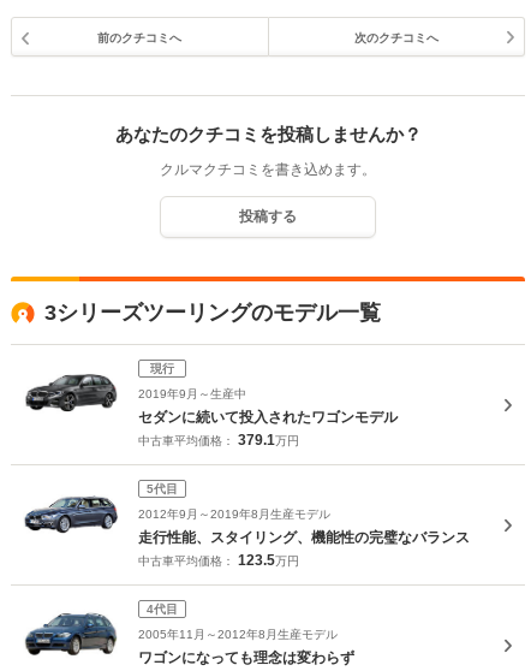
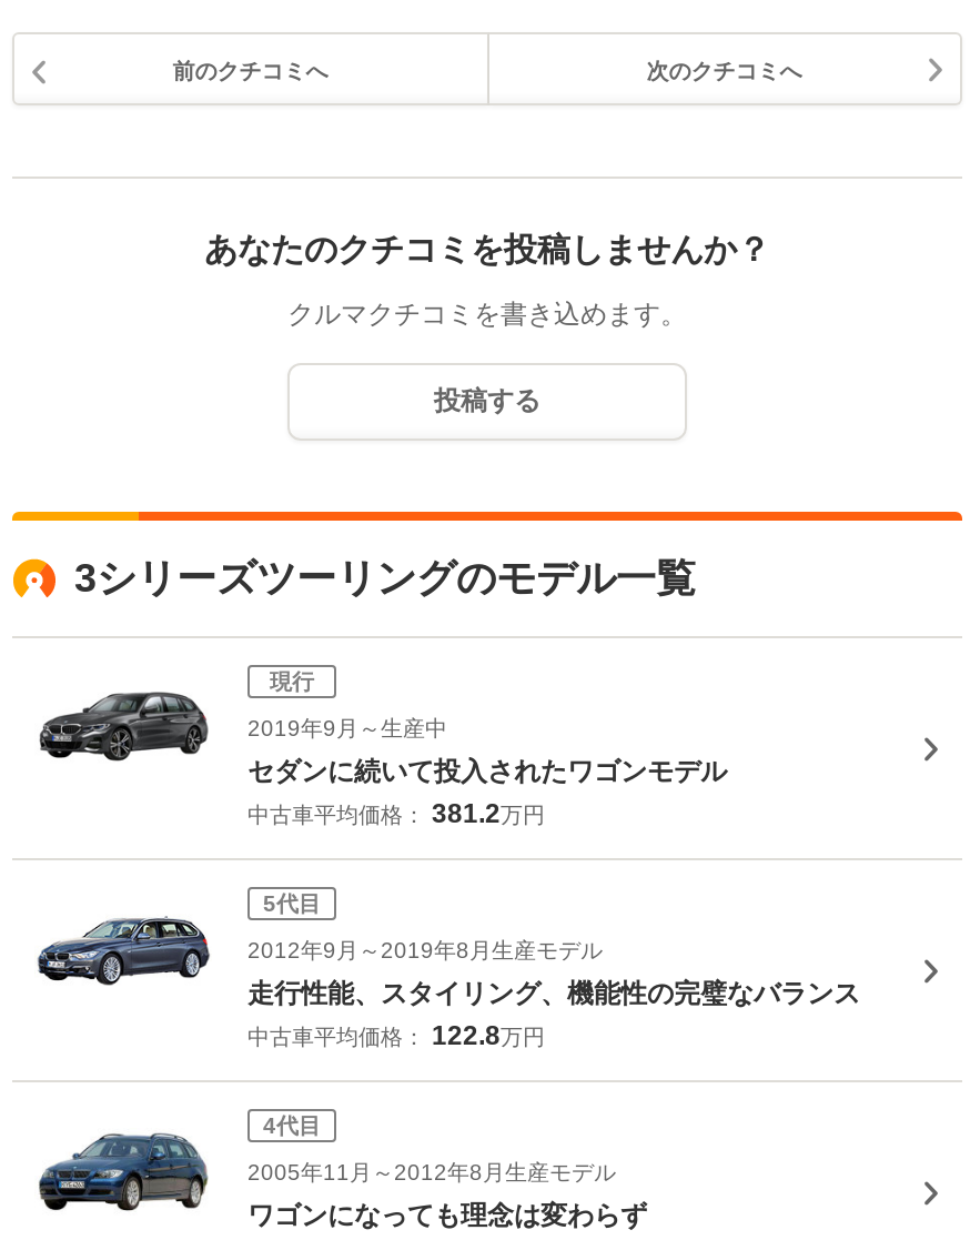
- 中古車平均価格：379.1万円
+ 中古車平均価格：381.2万円

- 中古車平均価格：123.5万円
+ 中古車平均価格：122.8万円
